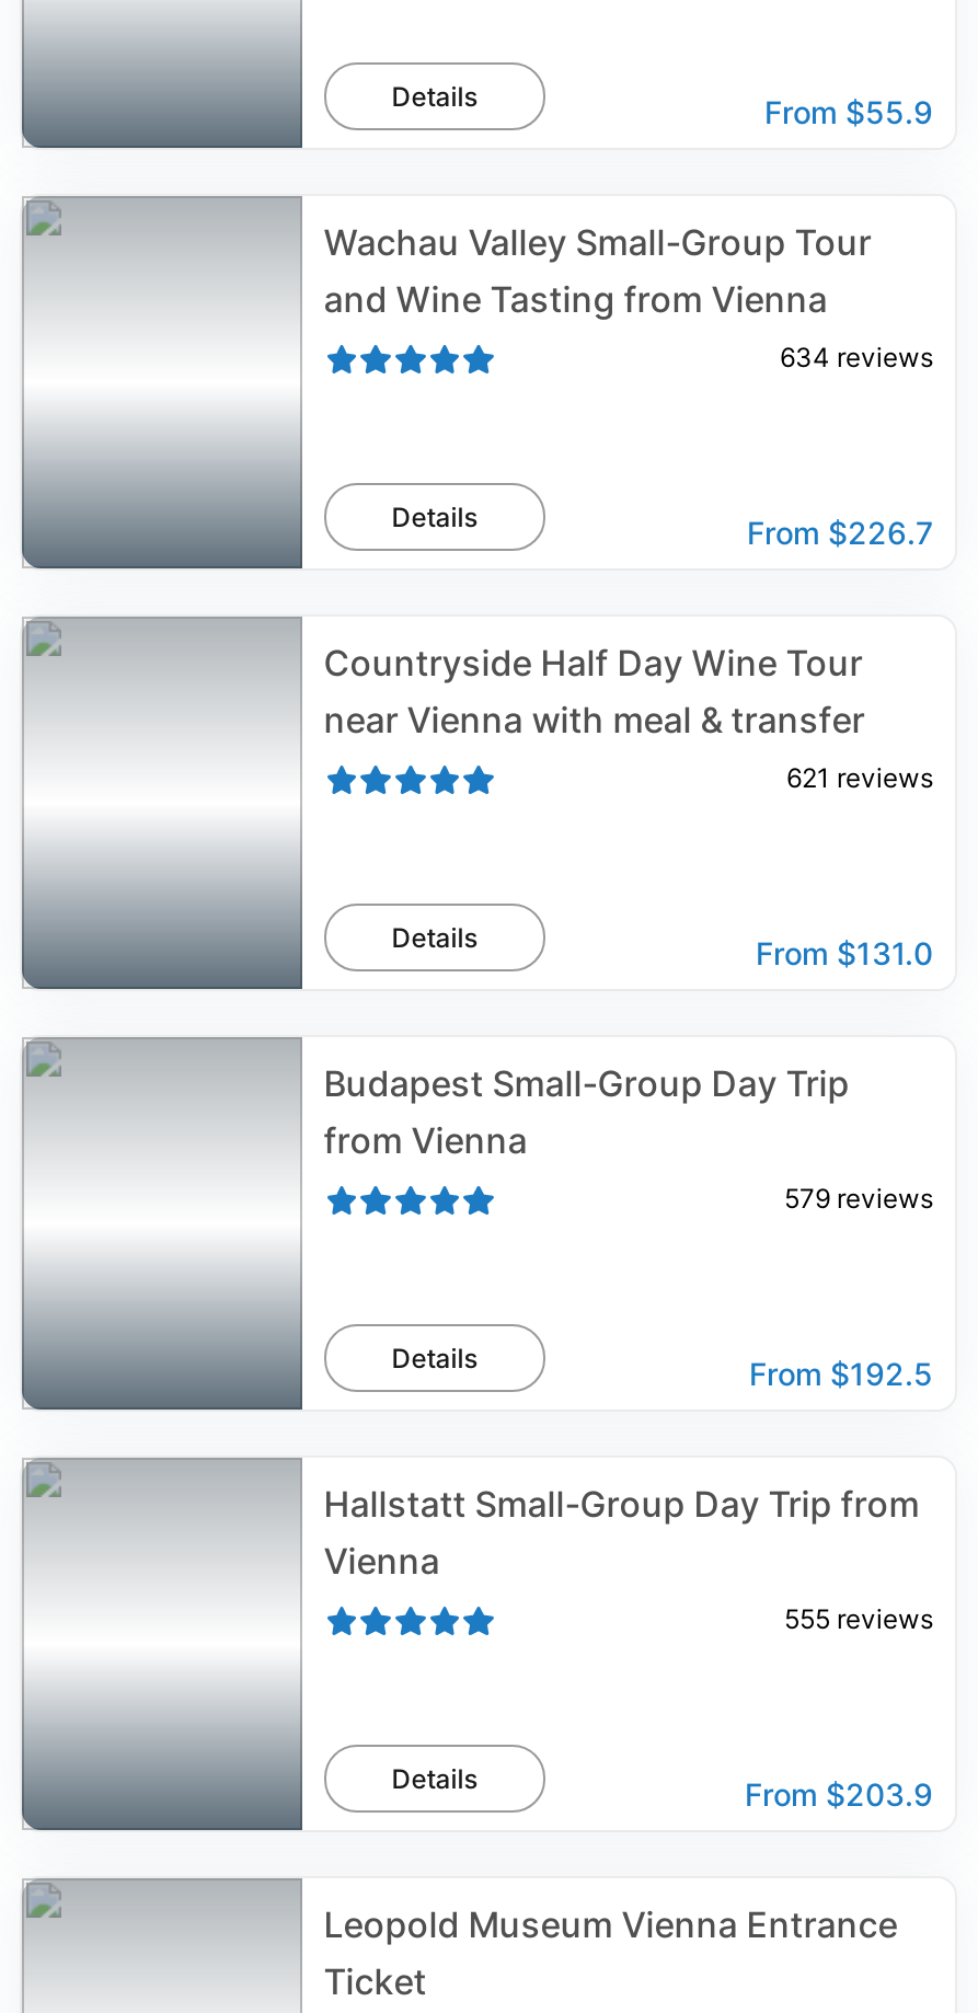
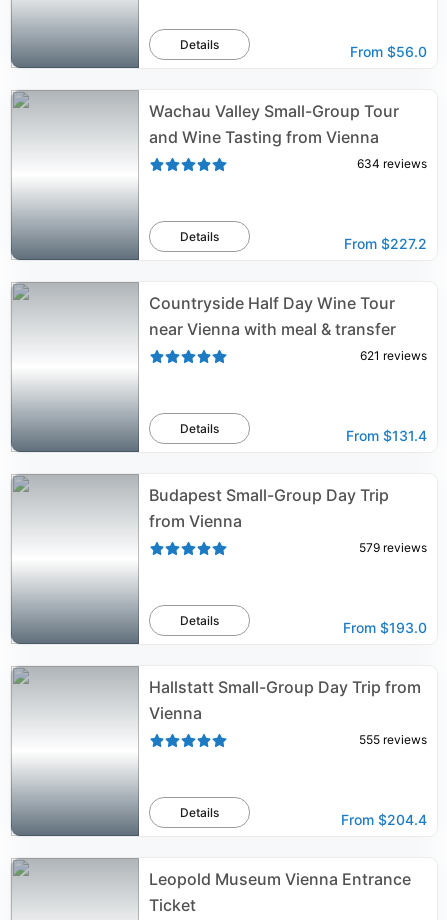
- From $55.9
+ From $56.0

- From $226.7
+ From $227.2

- From $131.0
+ From $131.4

- From $192.5
+ From $193.0

- From $203.9
+ From $204.4
